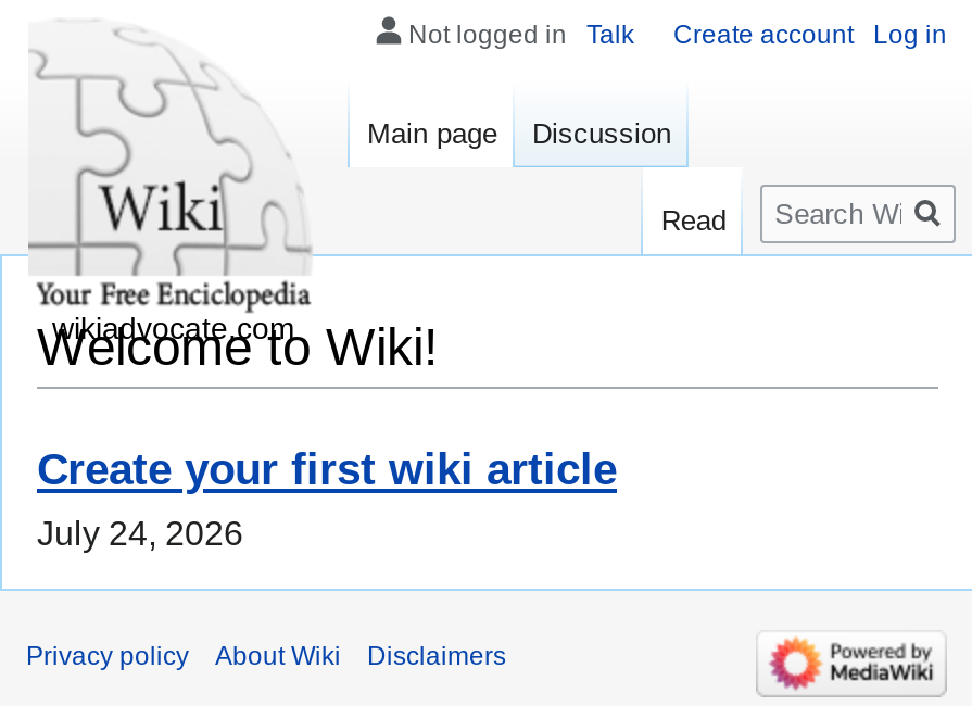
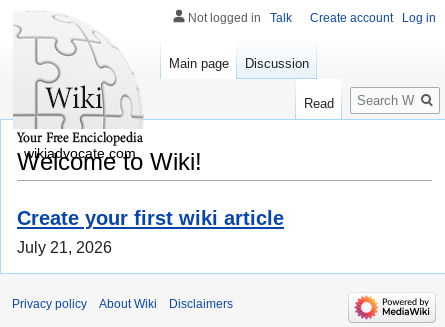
- July 24, 2026
+ July 21, 2026
